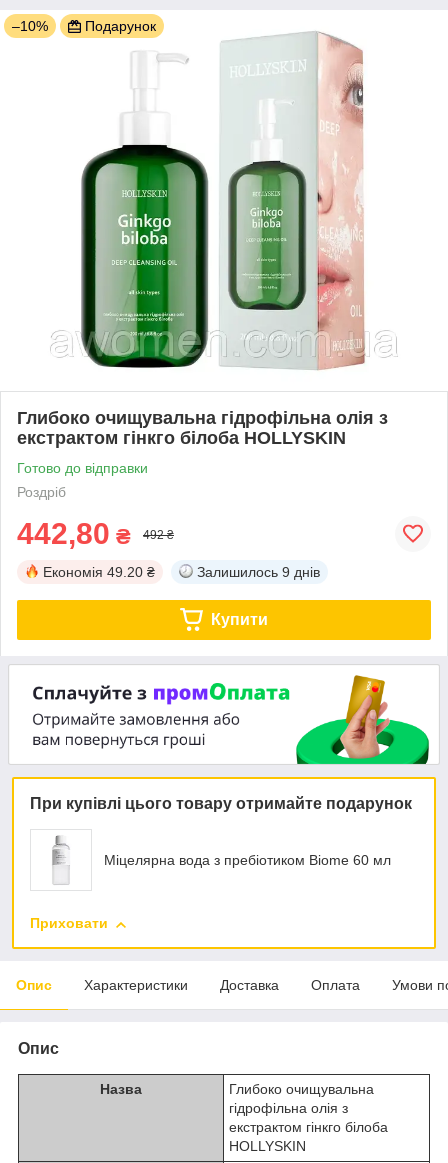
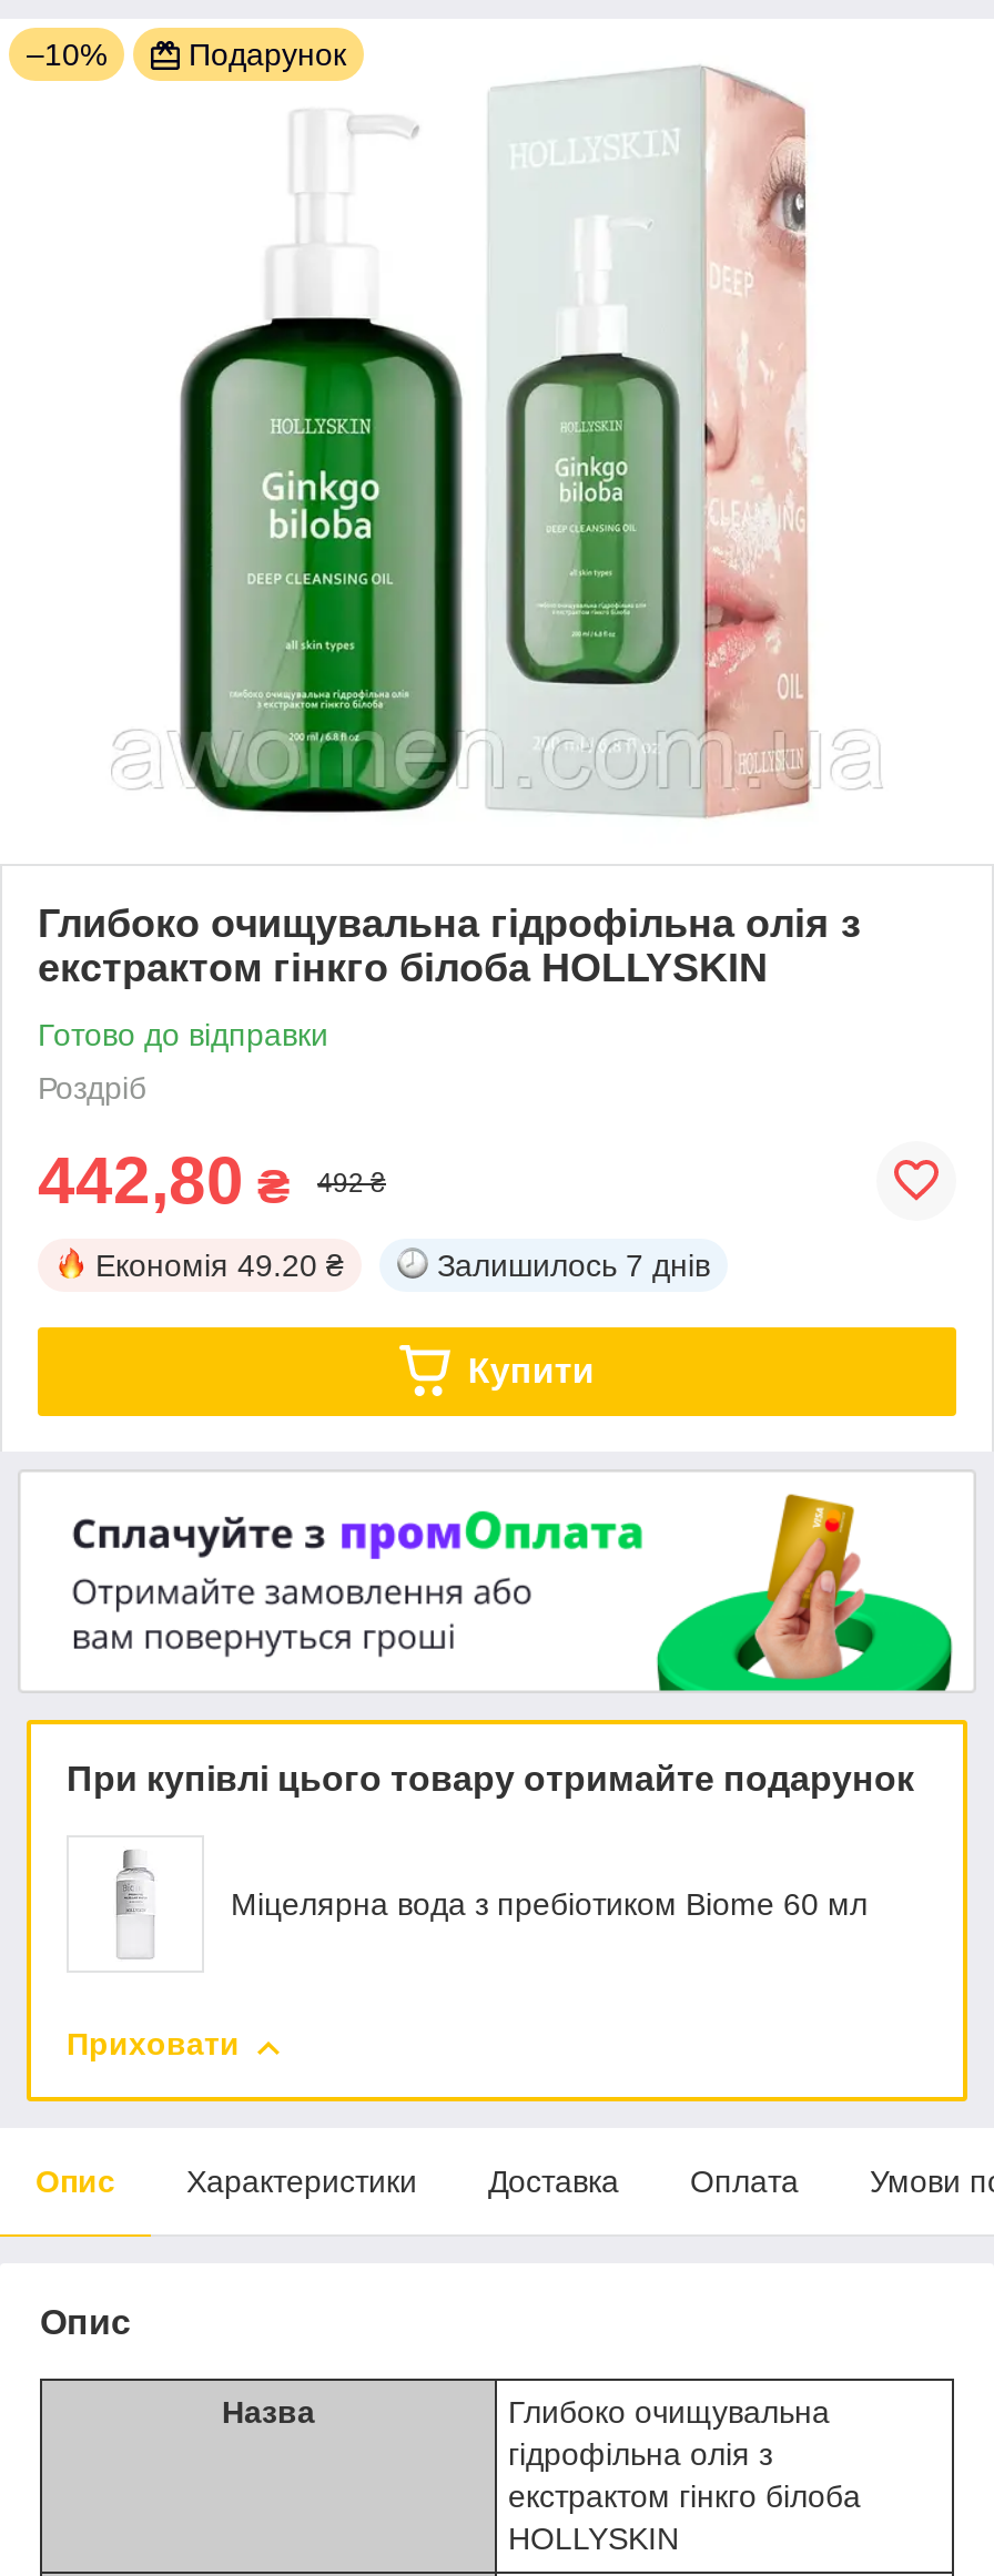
- Залишилось 9 днів
+ Залишилось 7 днів
